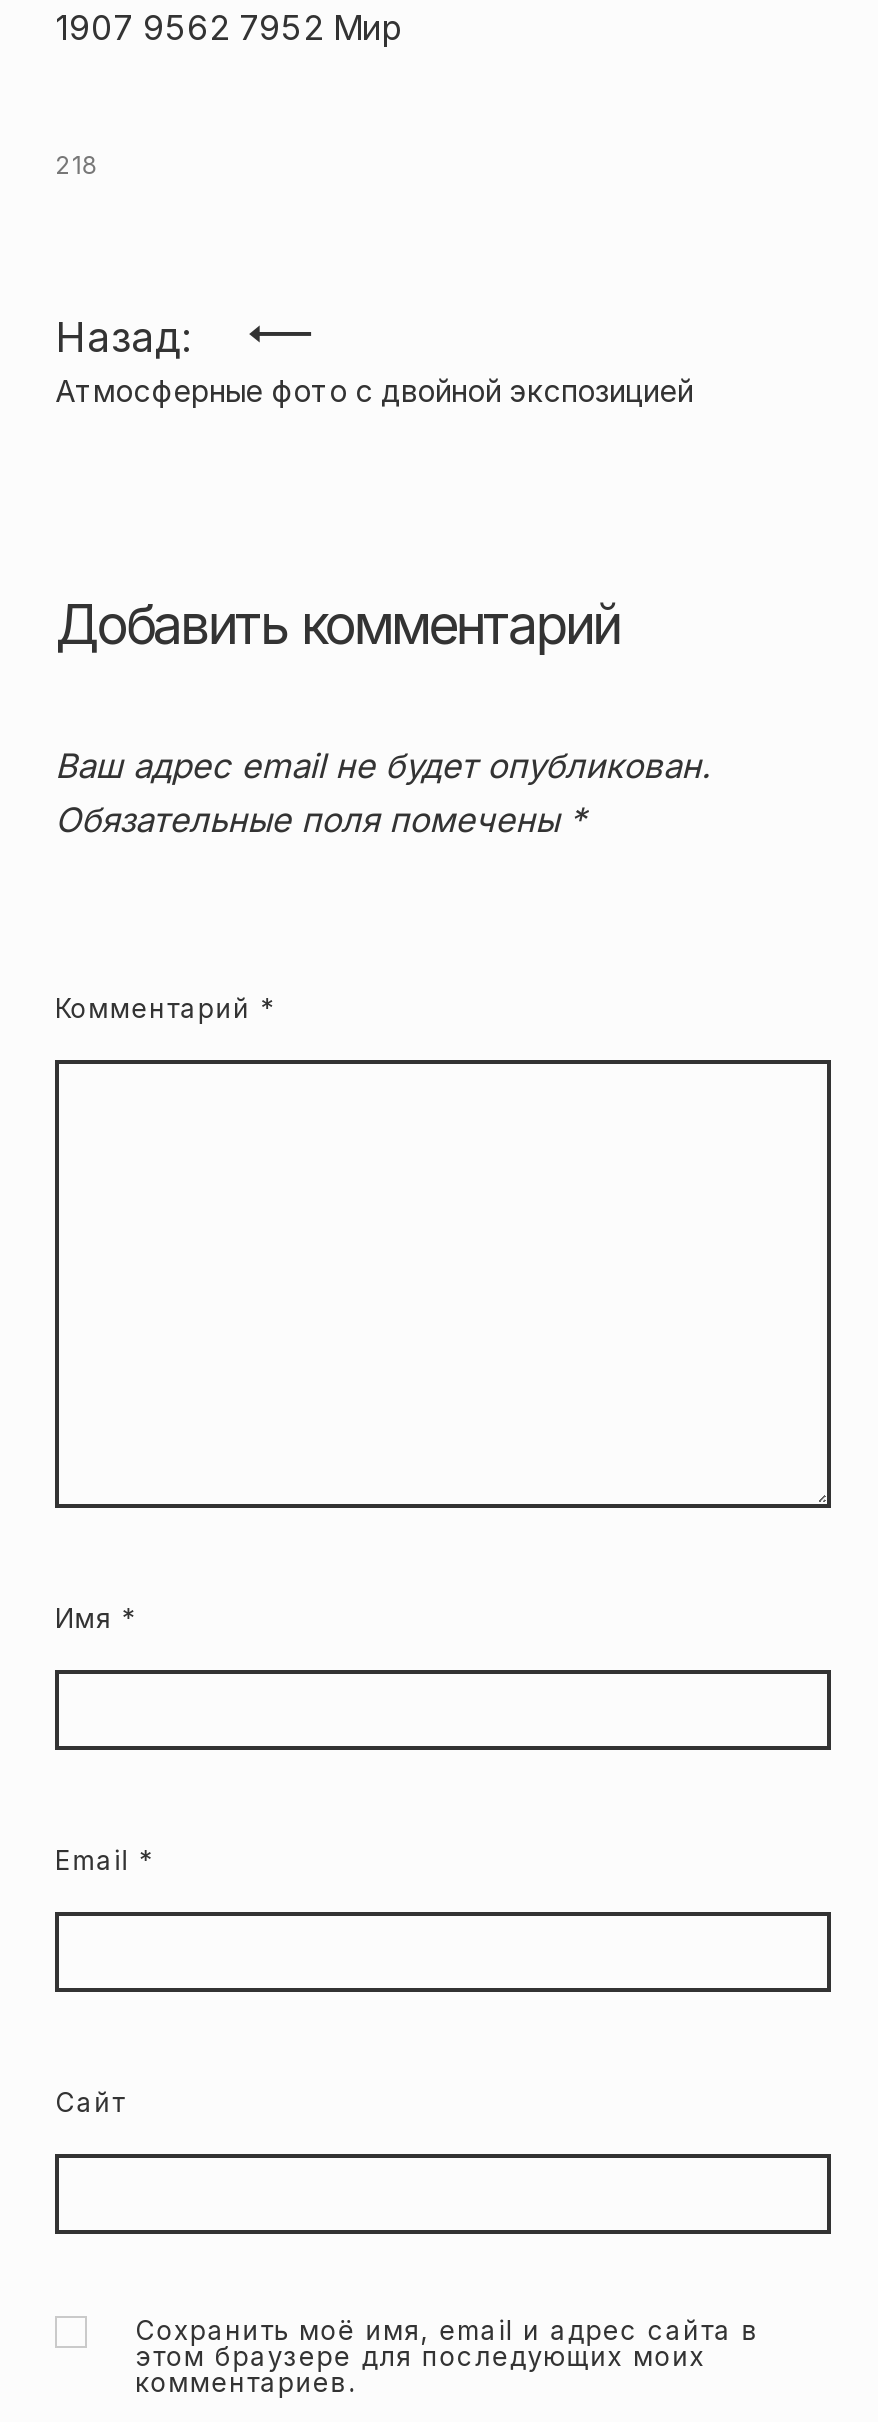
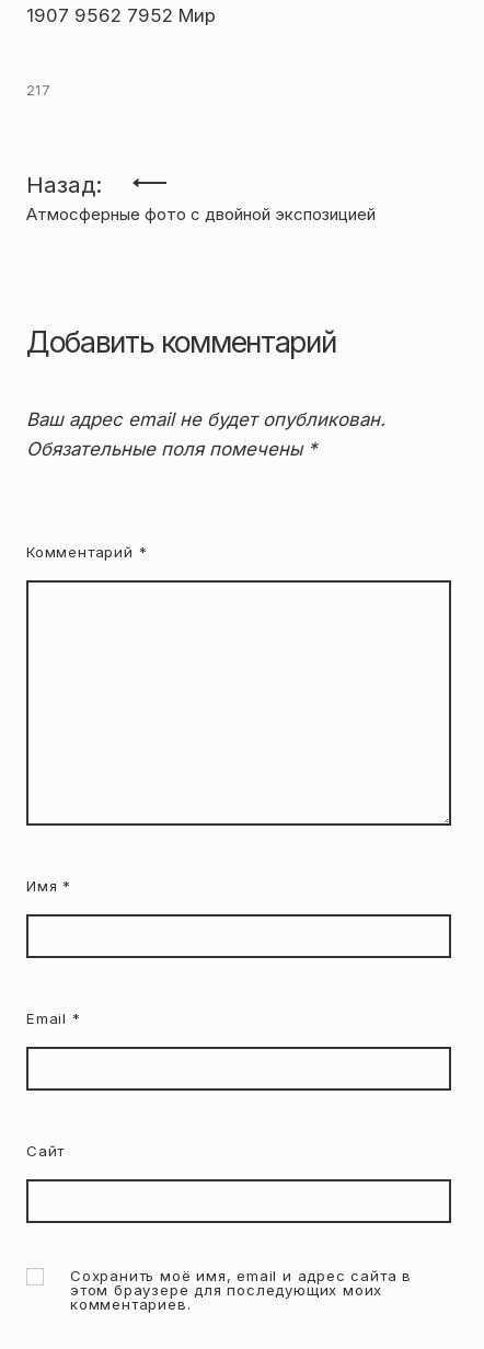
- 218
+ 217
